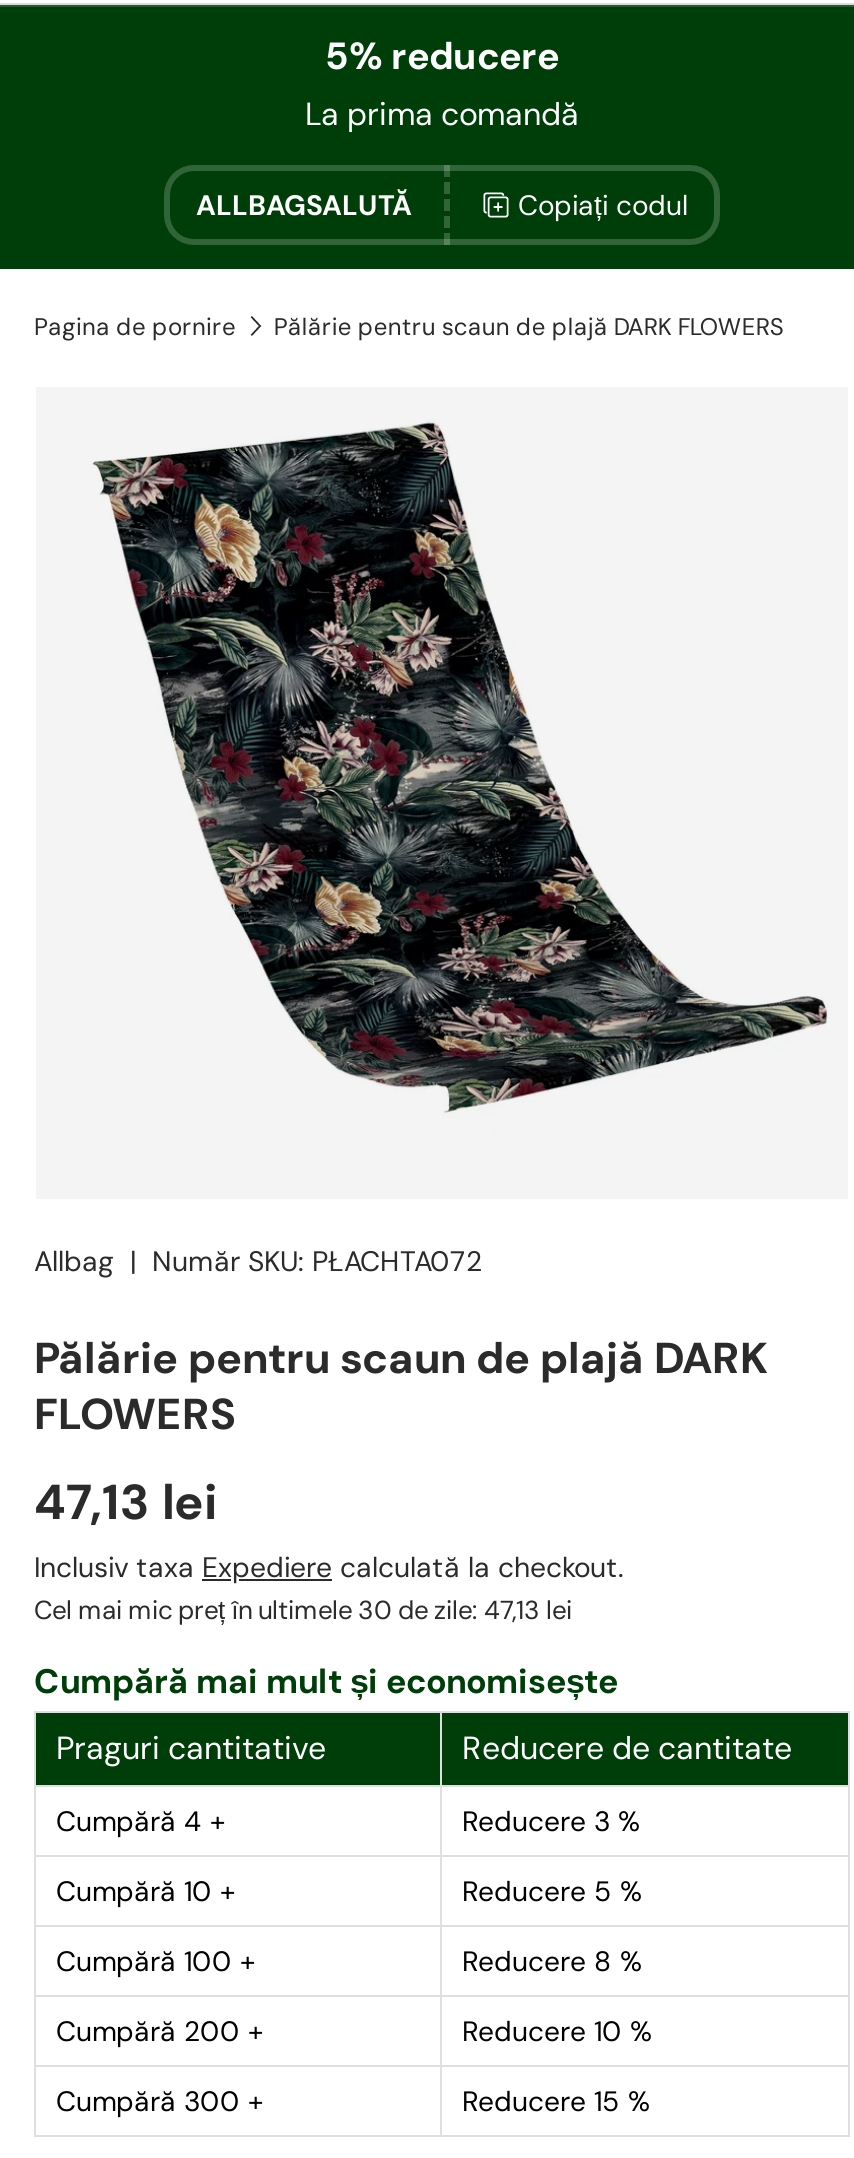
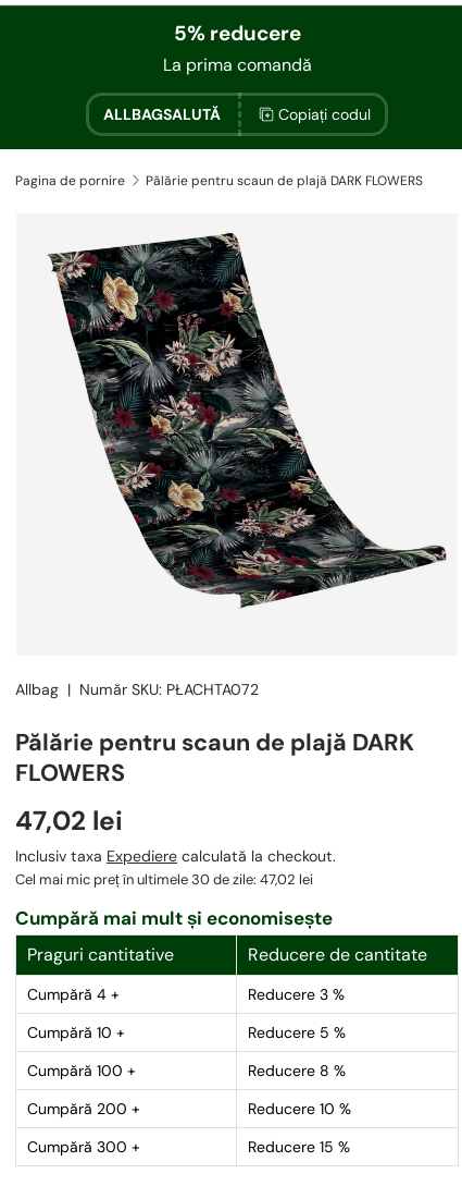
- 47,13 lei
+ 47,02 lei

- Cel mai mic preț în ultimele 30 de zile: 47,13 lei
+ Cel mai mic preț în ultimele 30 de zile: 47,02 lei
